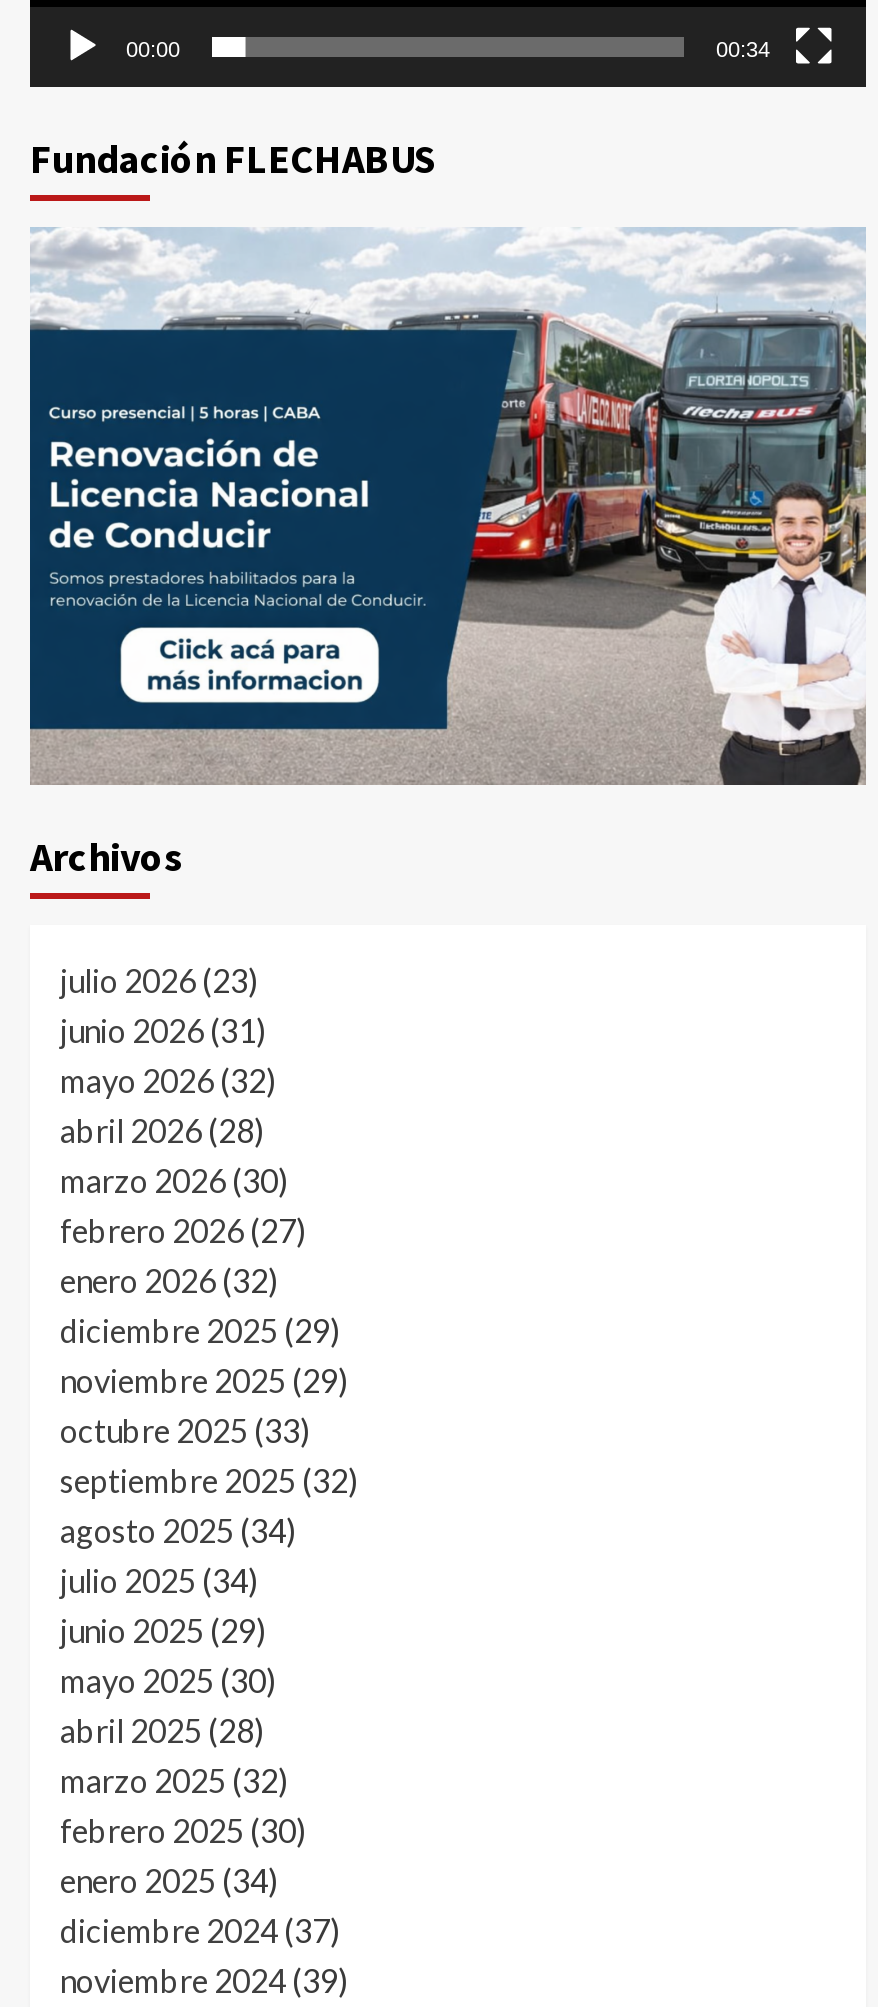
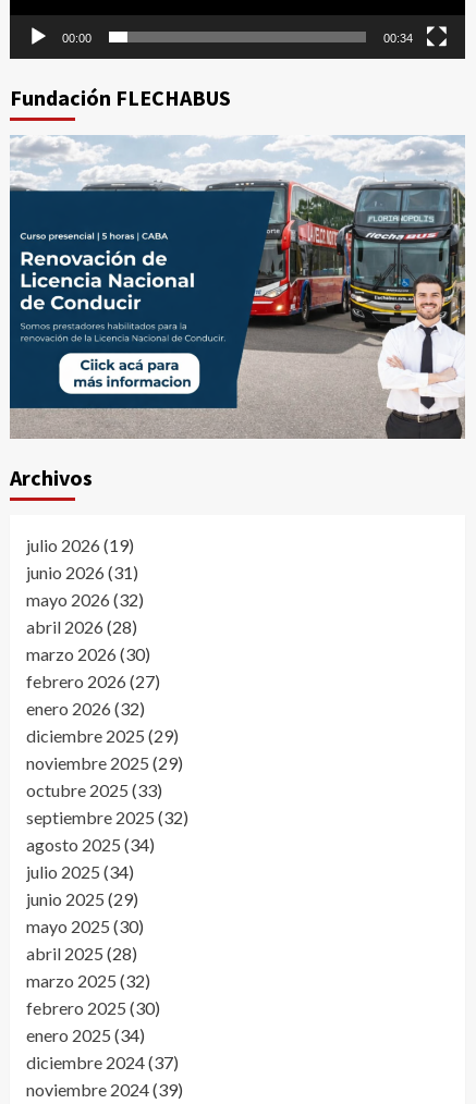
- julio 2026 (23)
+ julio 2026 (19)
